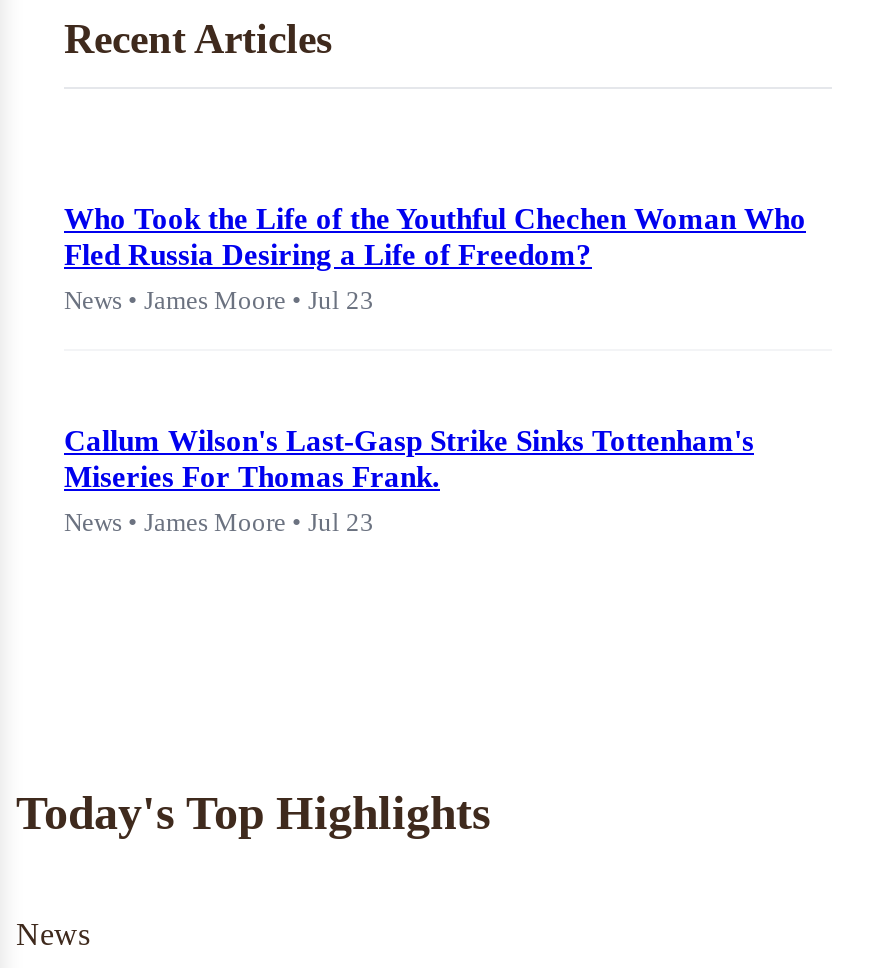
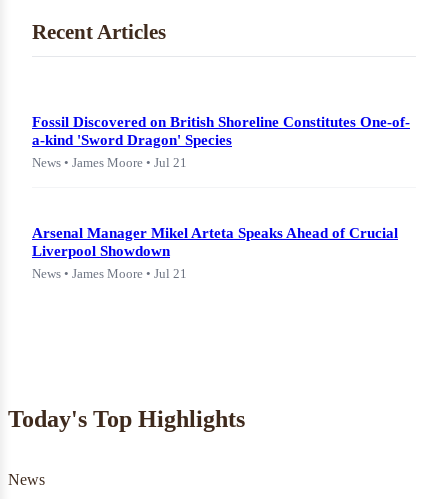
- Who Took the Life of the Youthful Chechen Woman Who
- Fled Russia Desiring a Life of Freedom?
+ Fossil Discovered on British Shoreline Constitutes One-of-
+ a-kind 'Sword Dragon' Species

- News • James Moore • Jul 23
+ News • James Moore • Jul 21

- Callum Wilson's Last-Gasp Strike Sinks Tottenham's
- Miseries For Thomas Frank.
+ Arsenal Manager Mikel Arteta Speaks Ahead of Crucial
+ Liverpool Showdown

- News • James Moore • Jul 23
+ News • James Moore • Jul 21
